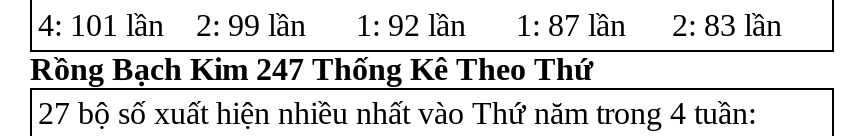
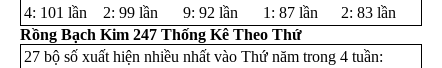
- 4: 101 lần 2: 99 lần 1: 92 lần 1: 87 lần 2: 83 lần
+ 4: 101 lần 2: 99 lần 9: 92 lần 1: 87 lần 2: 83 lần
